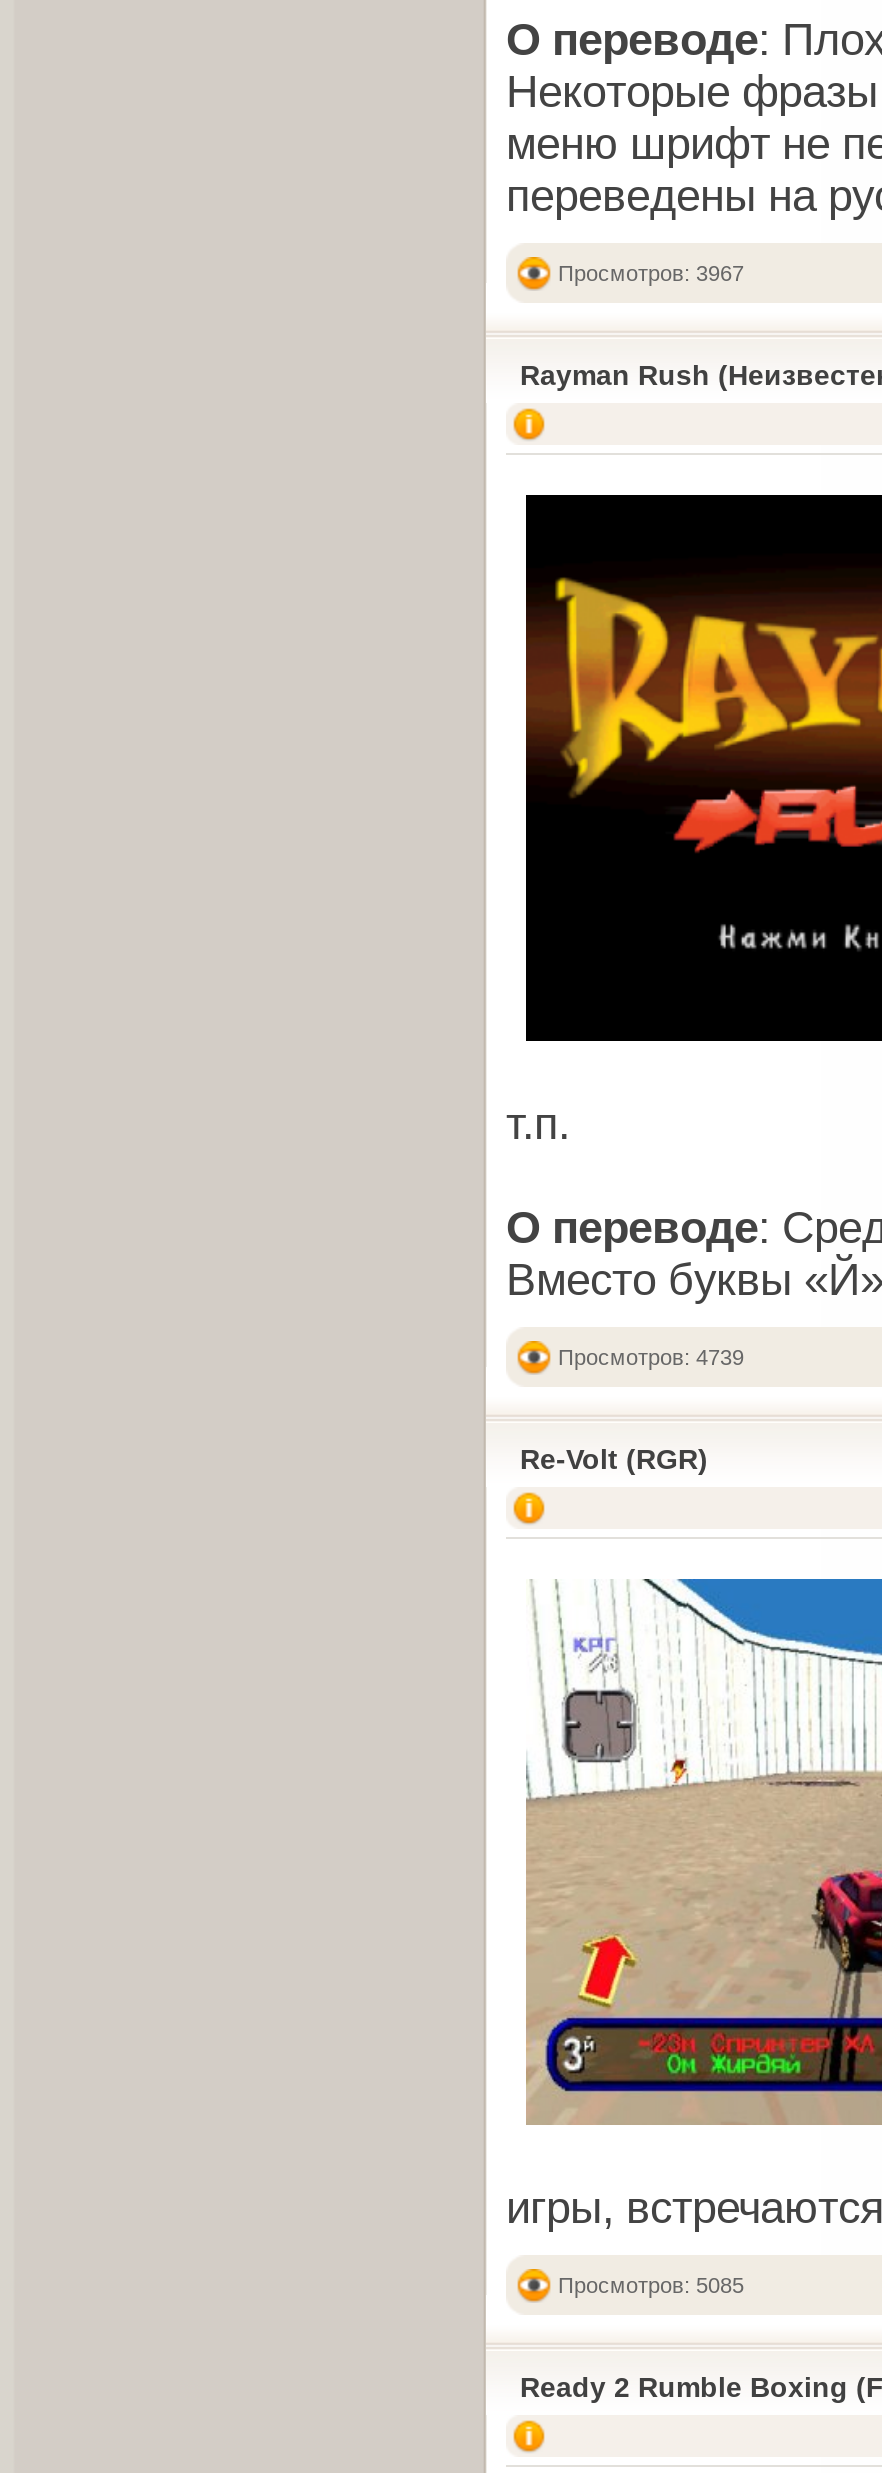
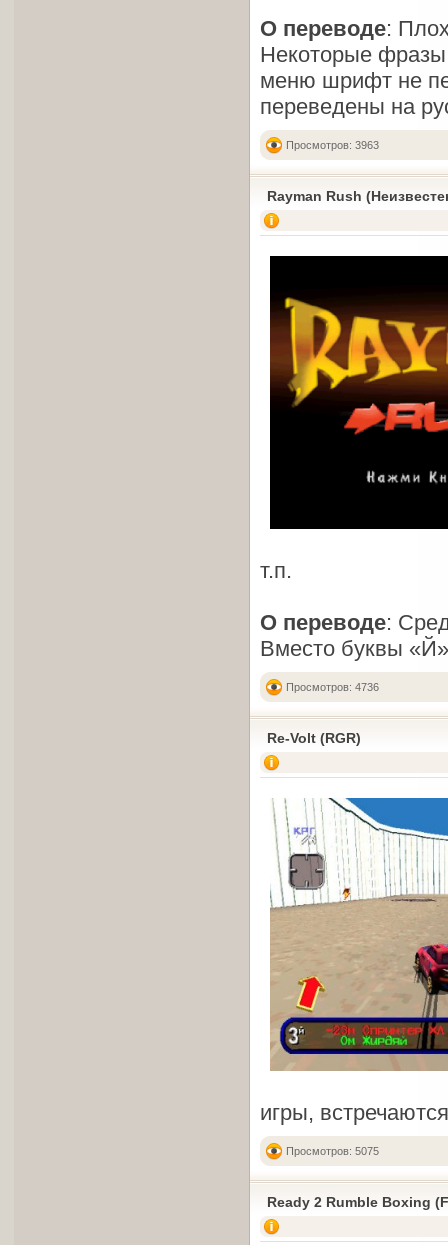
- Просмотров: 3967
+ Просмотров: 3963

- Просмотров: 4739
+ Просмотров: 4736

- Просмотров: 5085
+ Просмотров: 5075
